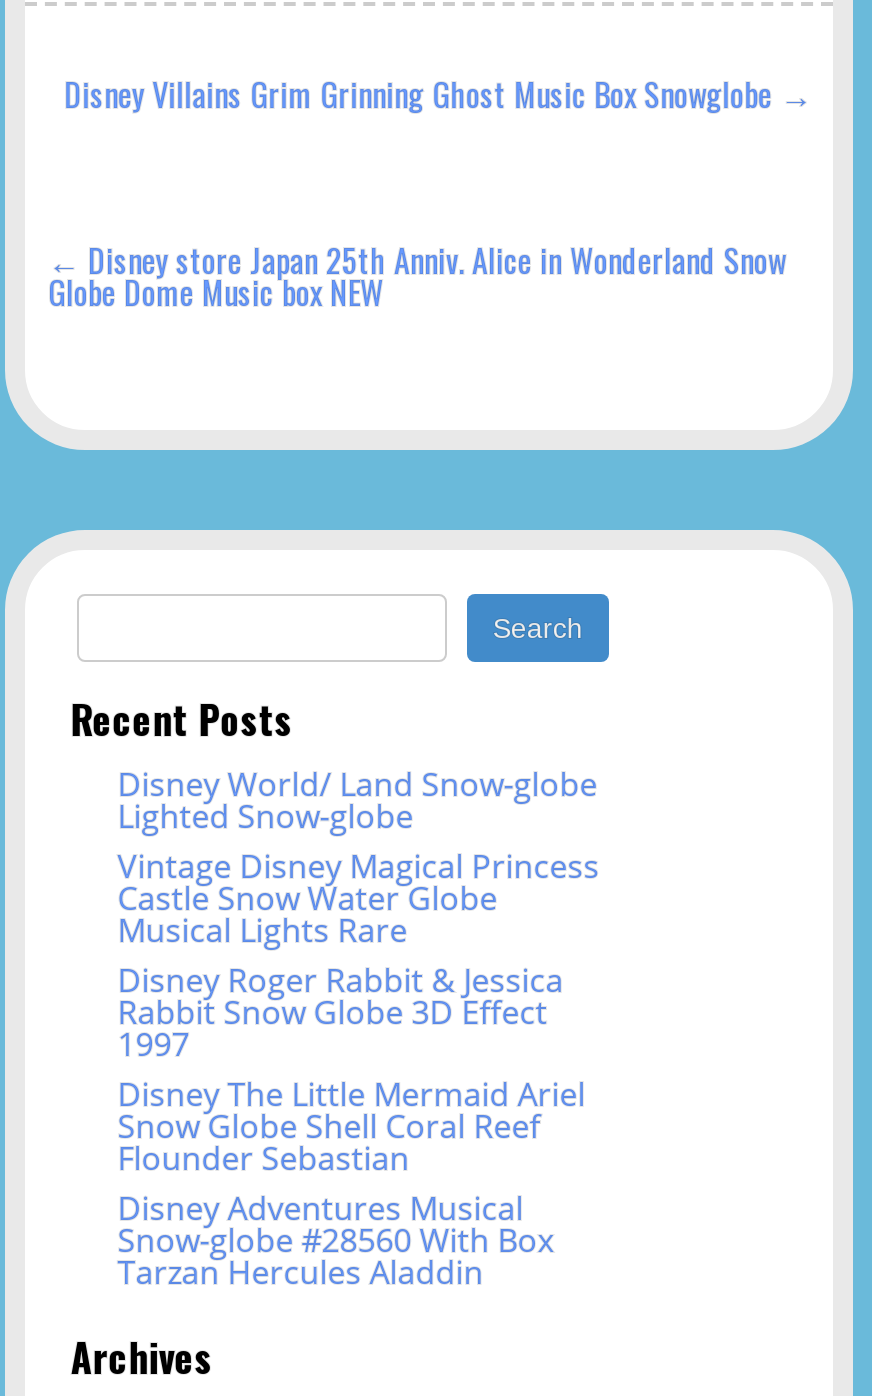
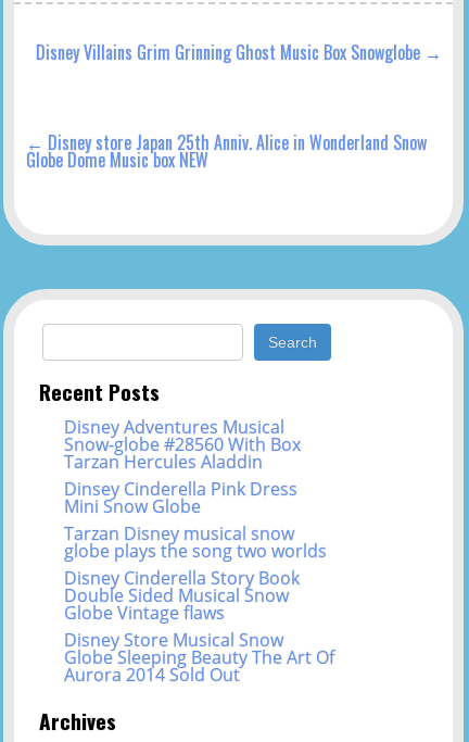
- Disney World/ Land Snow-globe
- Lighted Snow-globe
- Vintage Disney Magical Princess
- Castle Snow Water Globe
- Musical Lights Rare
- Disney Roger Rabbit & Jessica
- Rabbit Snow Globe 3D Effect
- 1997
- Disney The Little Mermaid Ariel
- Snow Globe Shell Coral Reef
- Flounder Sebastian

moved up: Disney Adventures Musical | Snow-globe #28560 With Box | Tarzan Hercules Aladdin

+ Dinsey Cinderella Pink Dress
+ Mini Snow Globe
+ Tarzan Disney musical snow
+ globe plays the song two worlds
+ Disney Cinderella Story Book
+ Double Sided Musical Snow
+ Globe Vintage flaws
+ Disney Store Musical Snow
+ Globe Sleeping Beauty The Art Of
+ Aurora 2014 Sold Out
